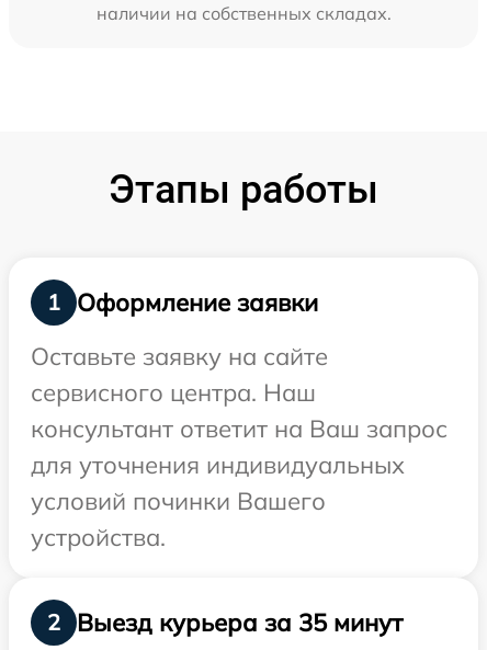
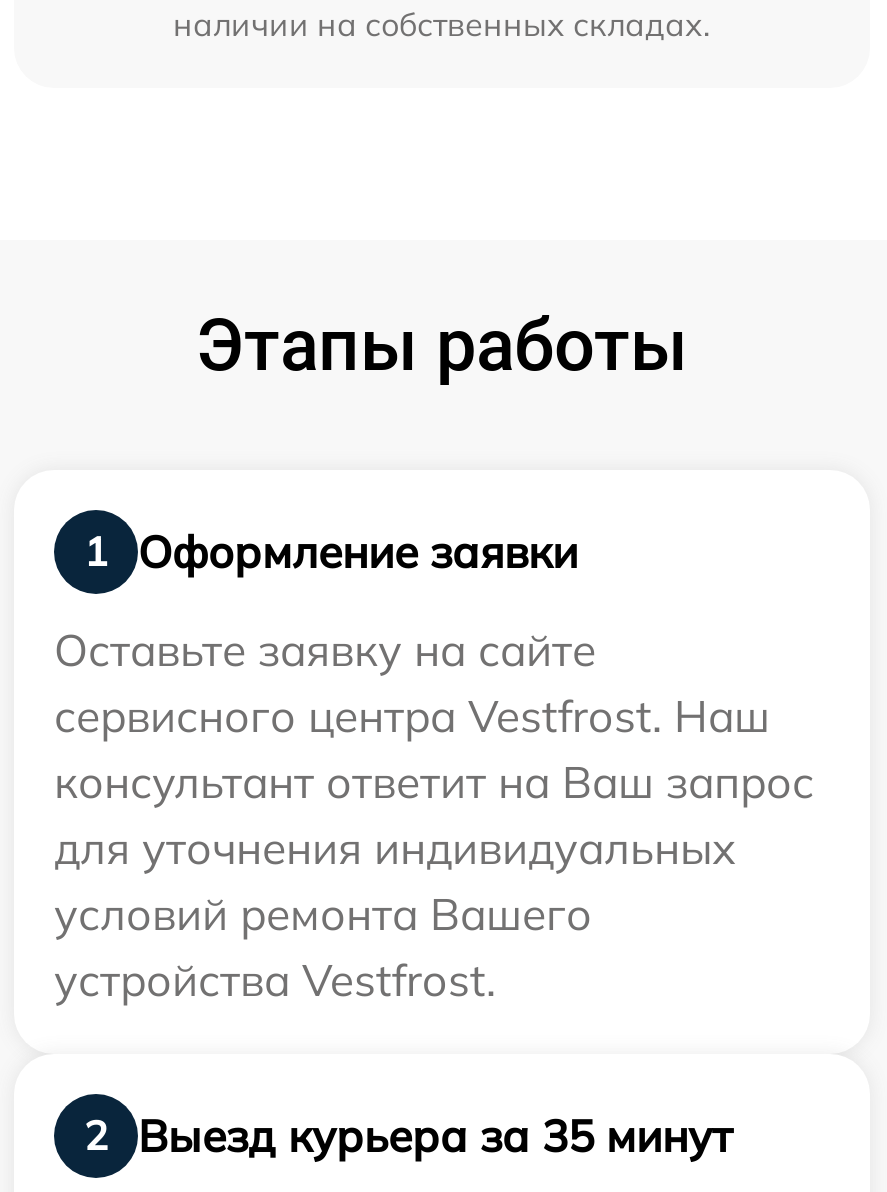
- сервисного центра. Наш
+ сервисного центра Vestfrost. Наш

- условий починки Вашего
- устройства.
+ условий ремонта Вашего
+ устройства Vestfrost.
